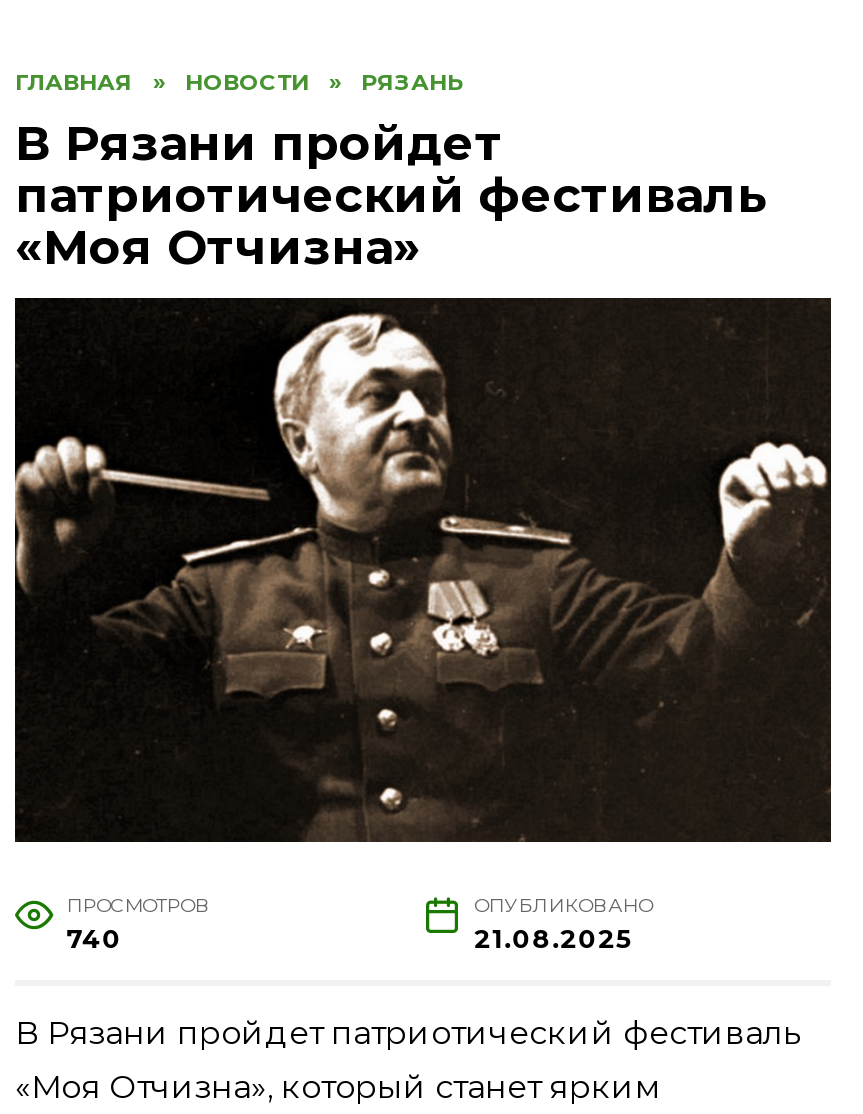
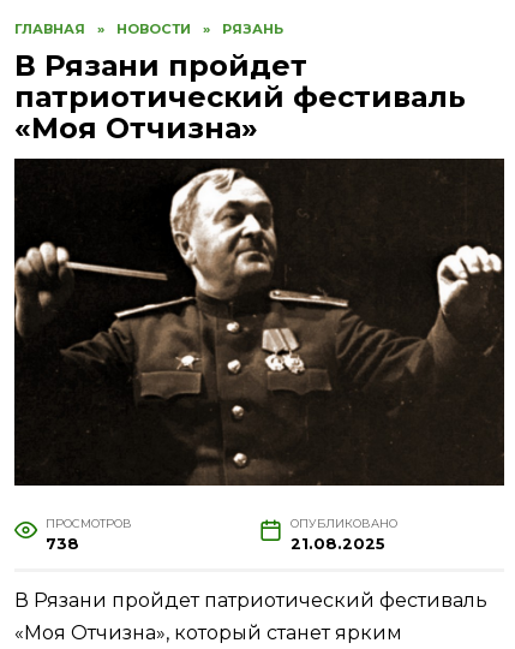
- 740
+ 738
